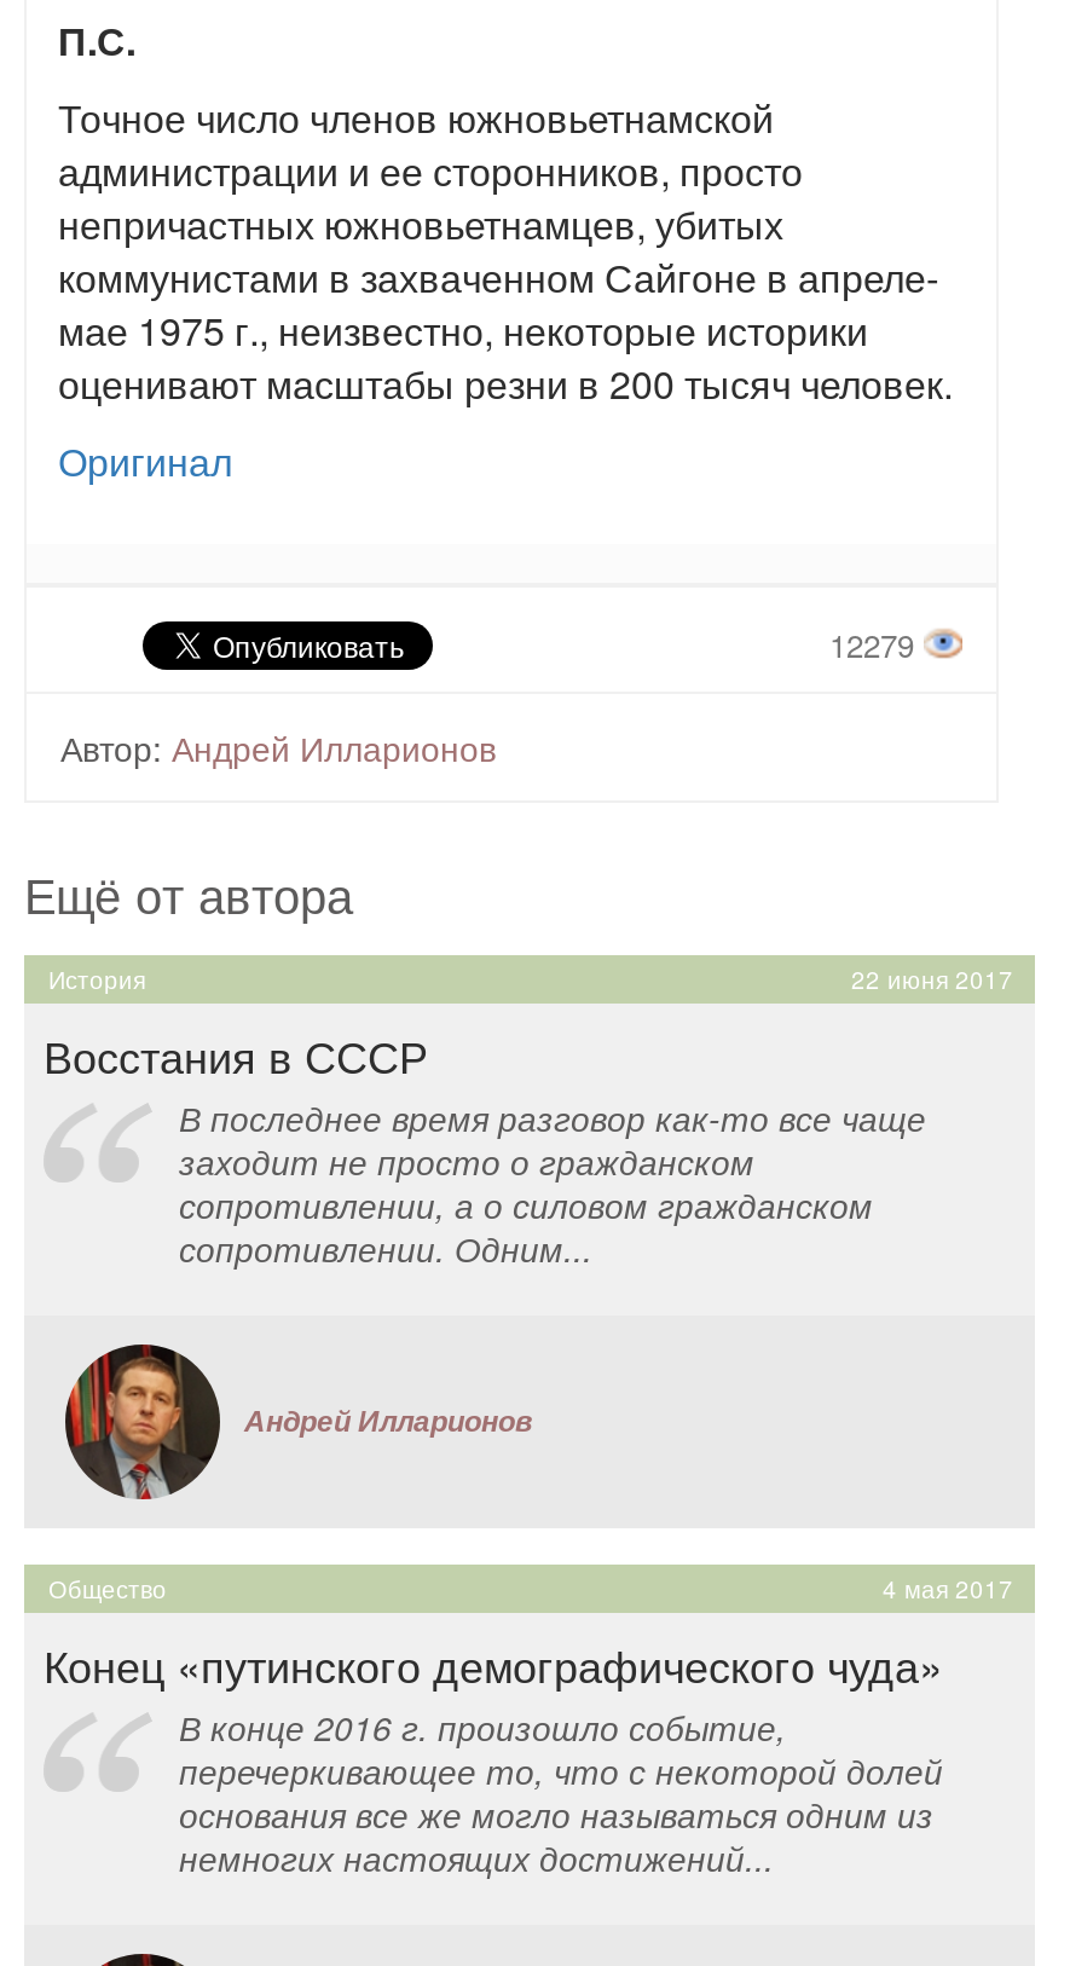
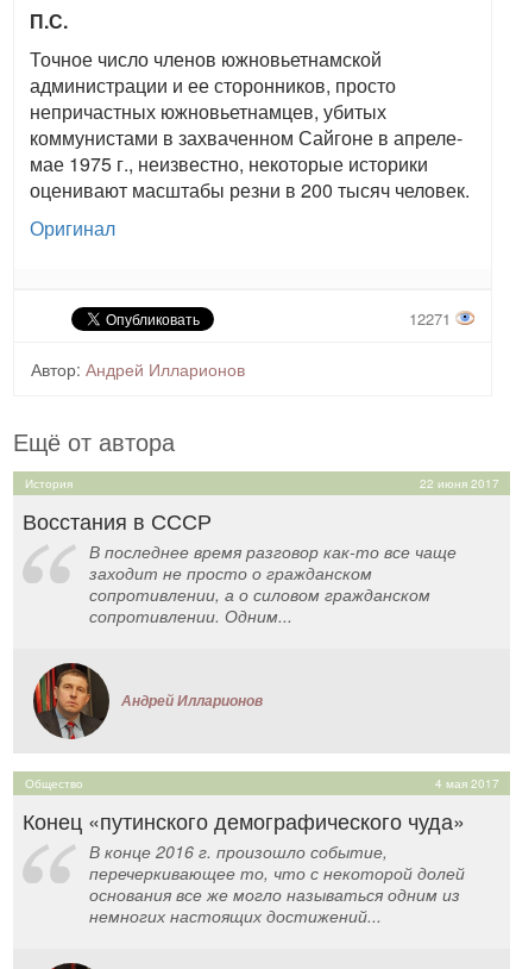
- 12279
+ 12271
